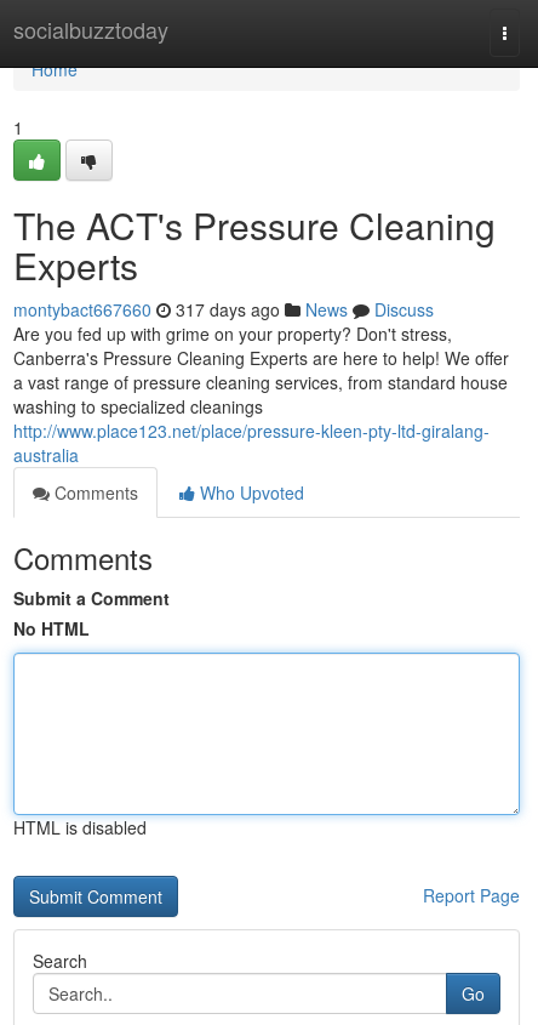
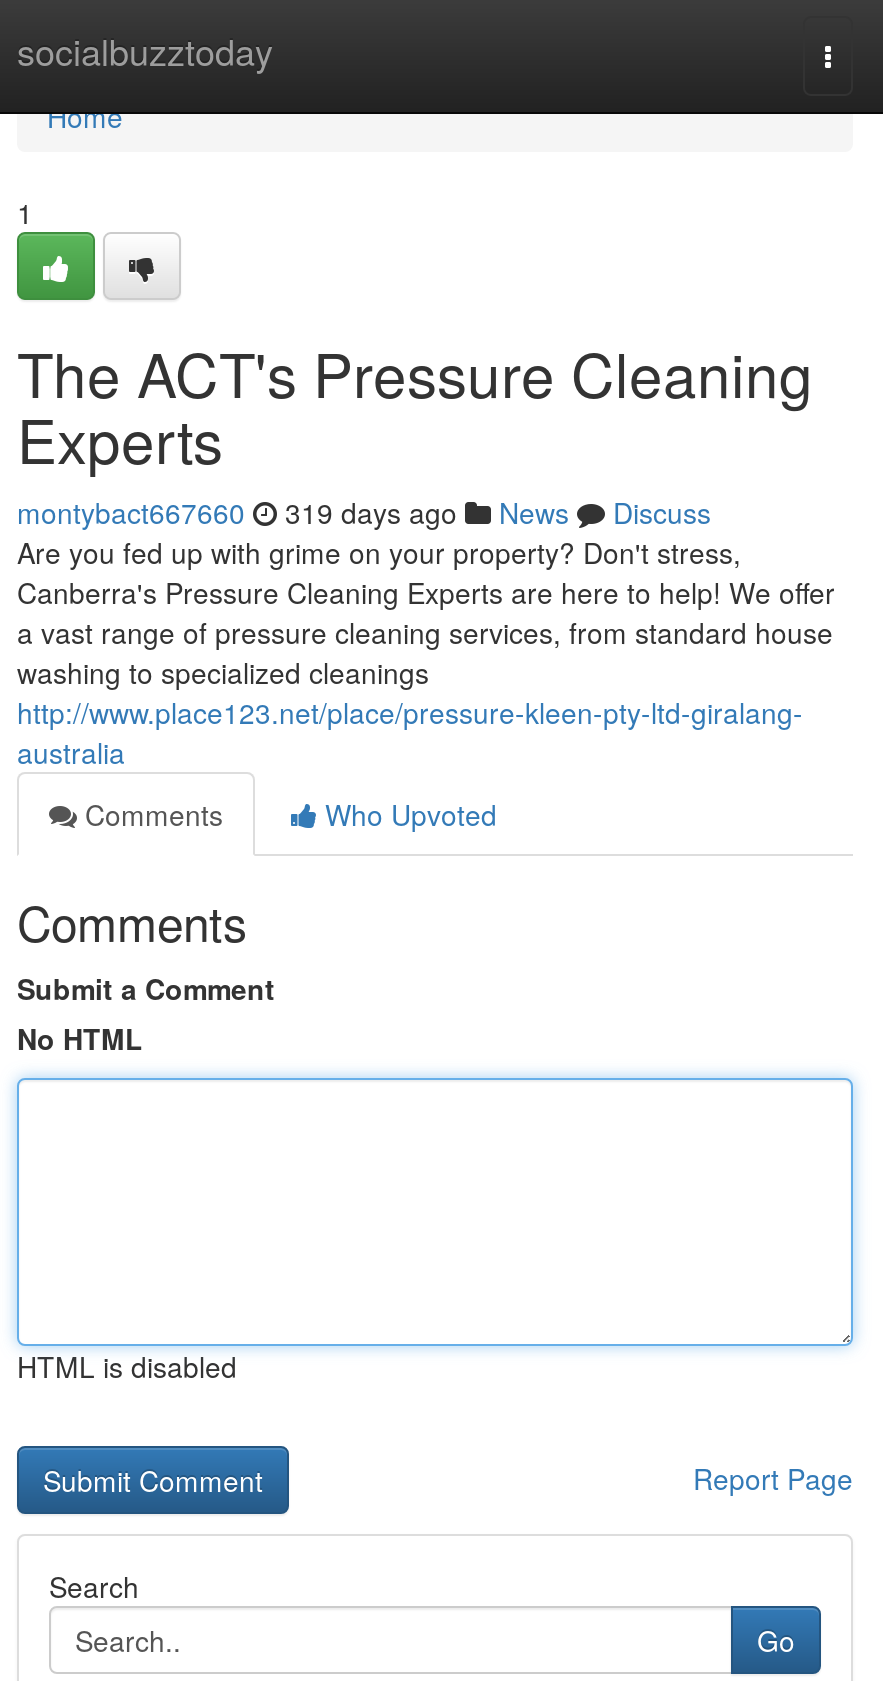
- montybact667660 317 days ago News Discuss
+ montybact667660 319 days ago News Discuss
